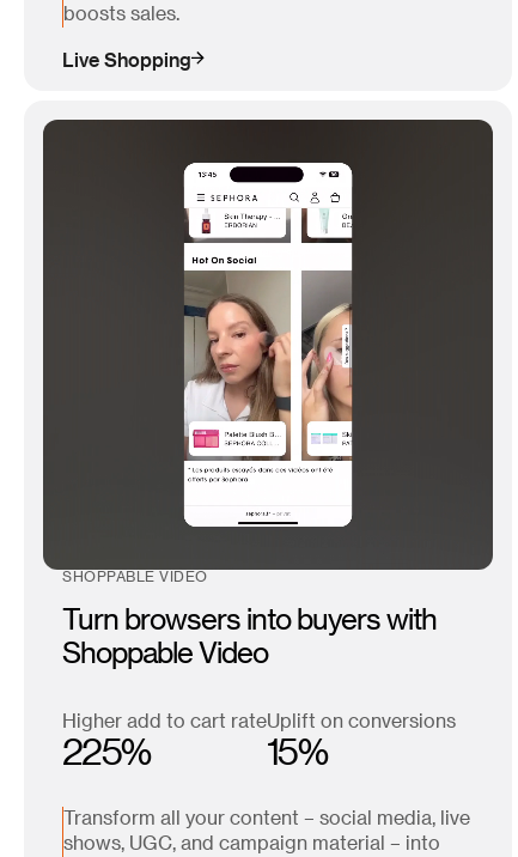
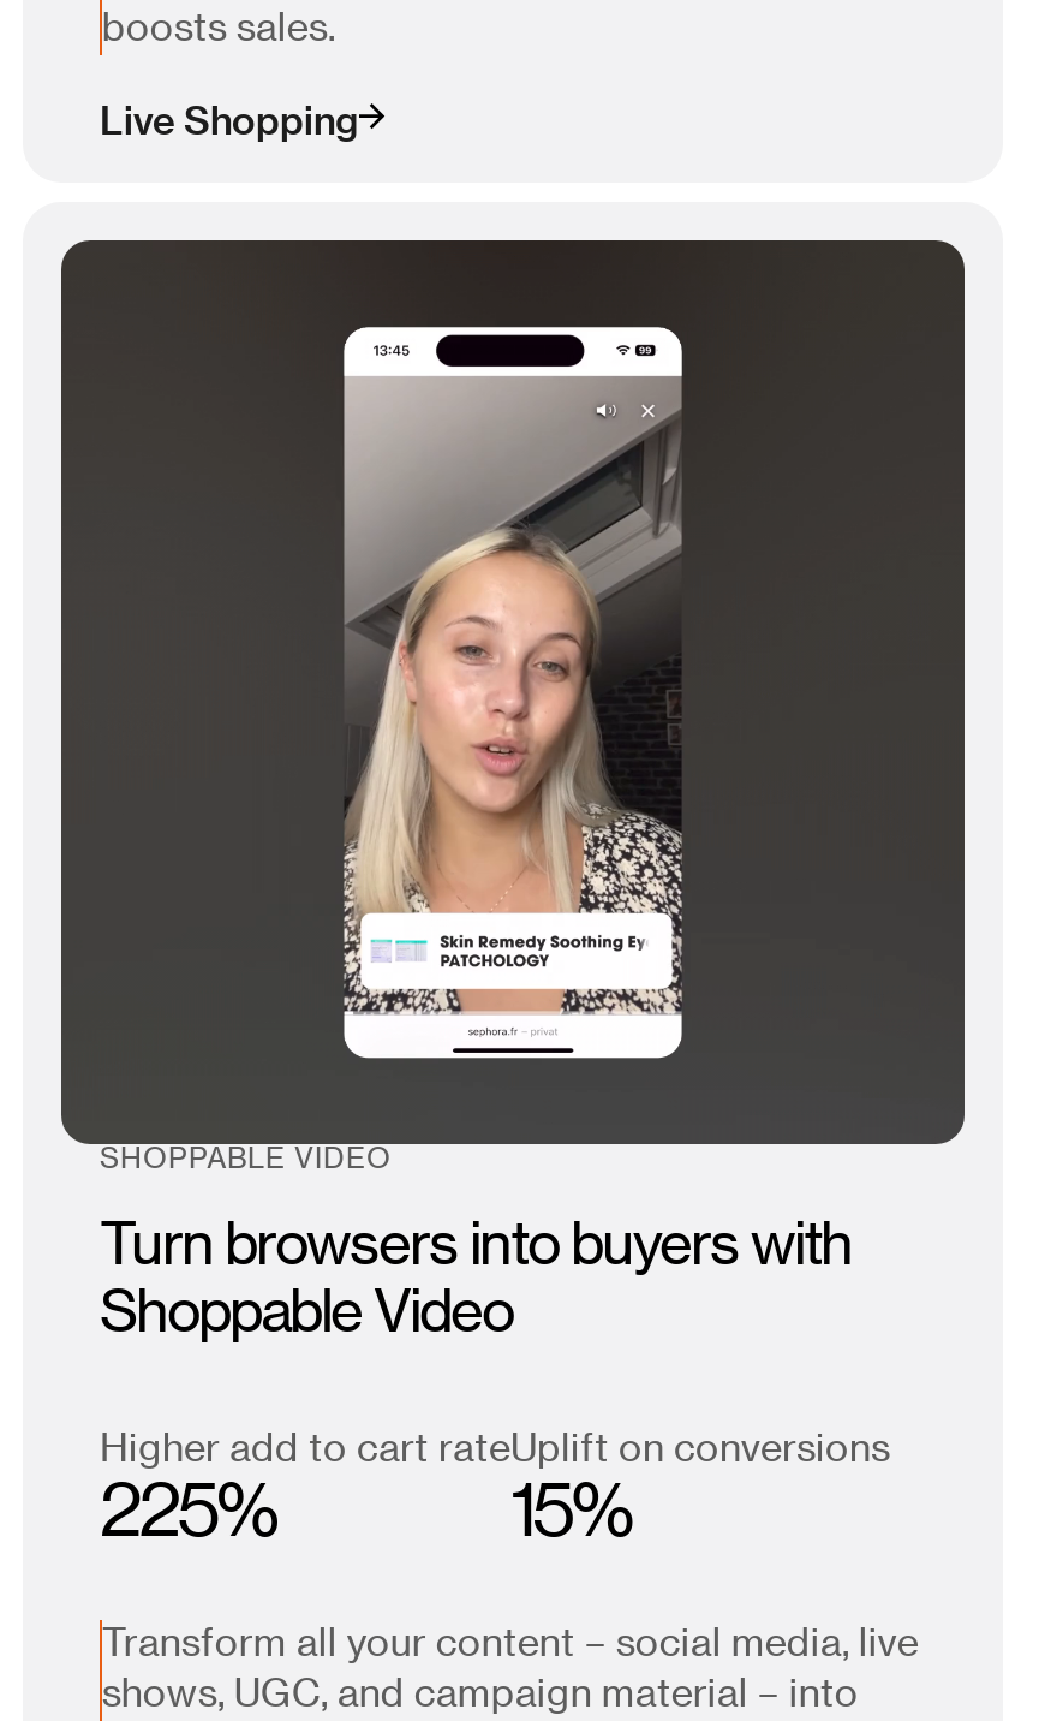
- [image]
+ [image]
